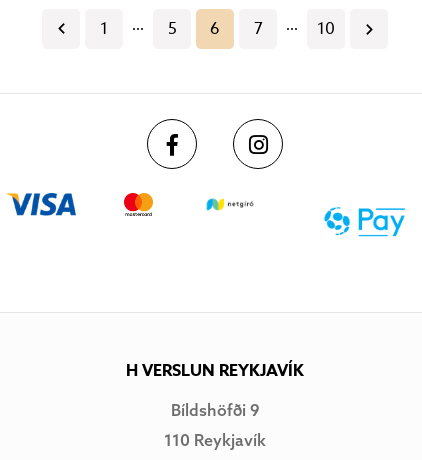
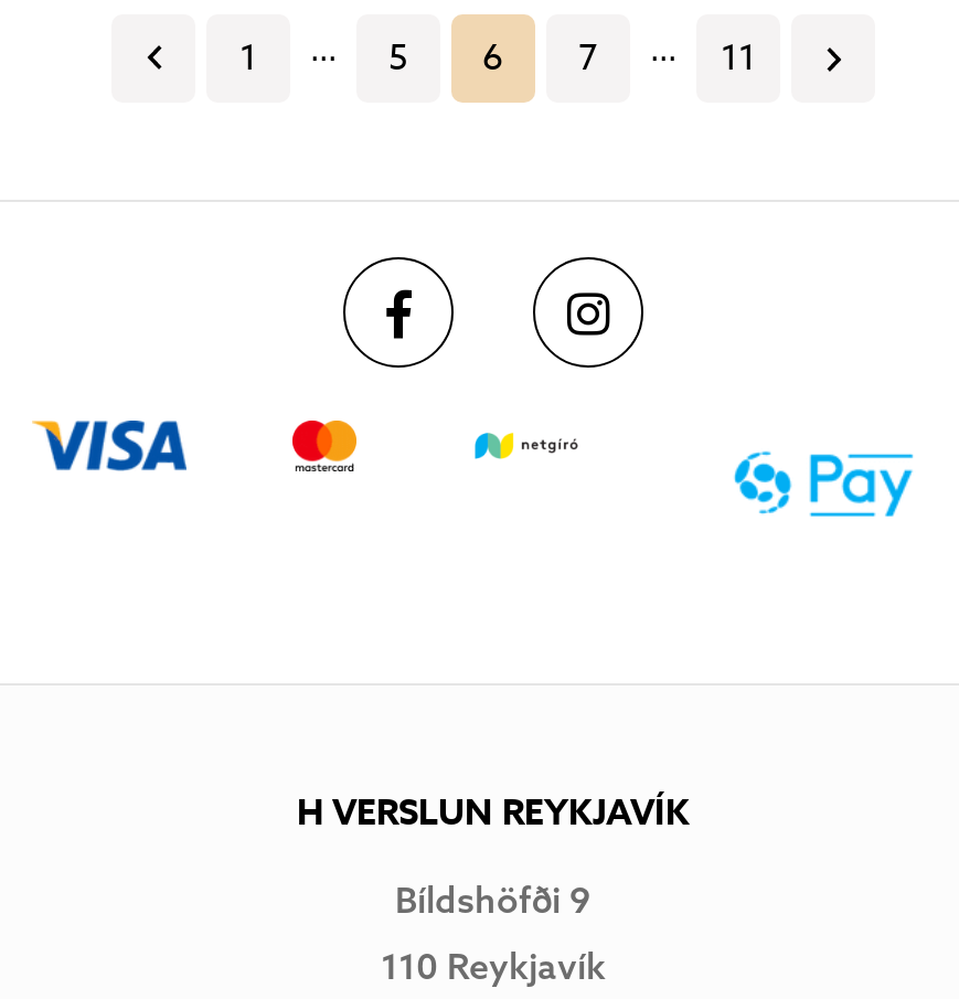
- 10
+ 11
